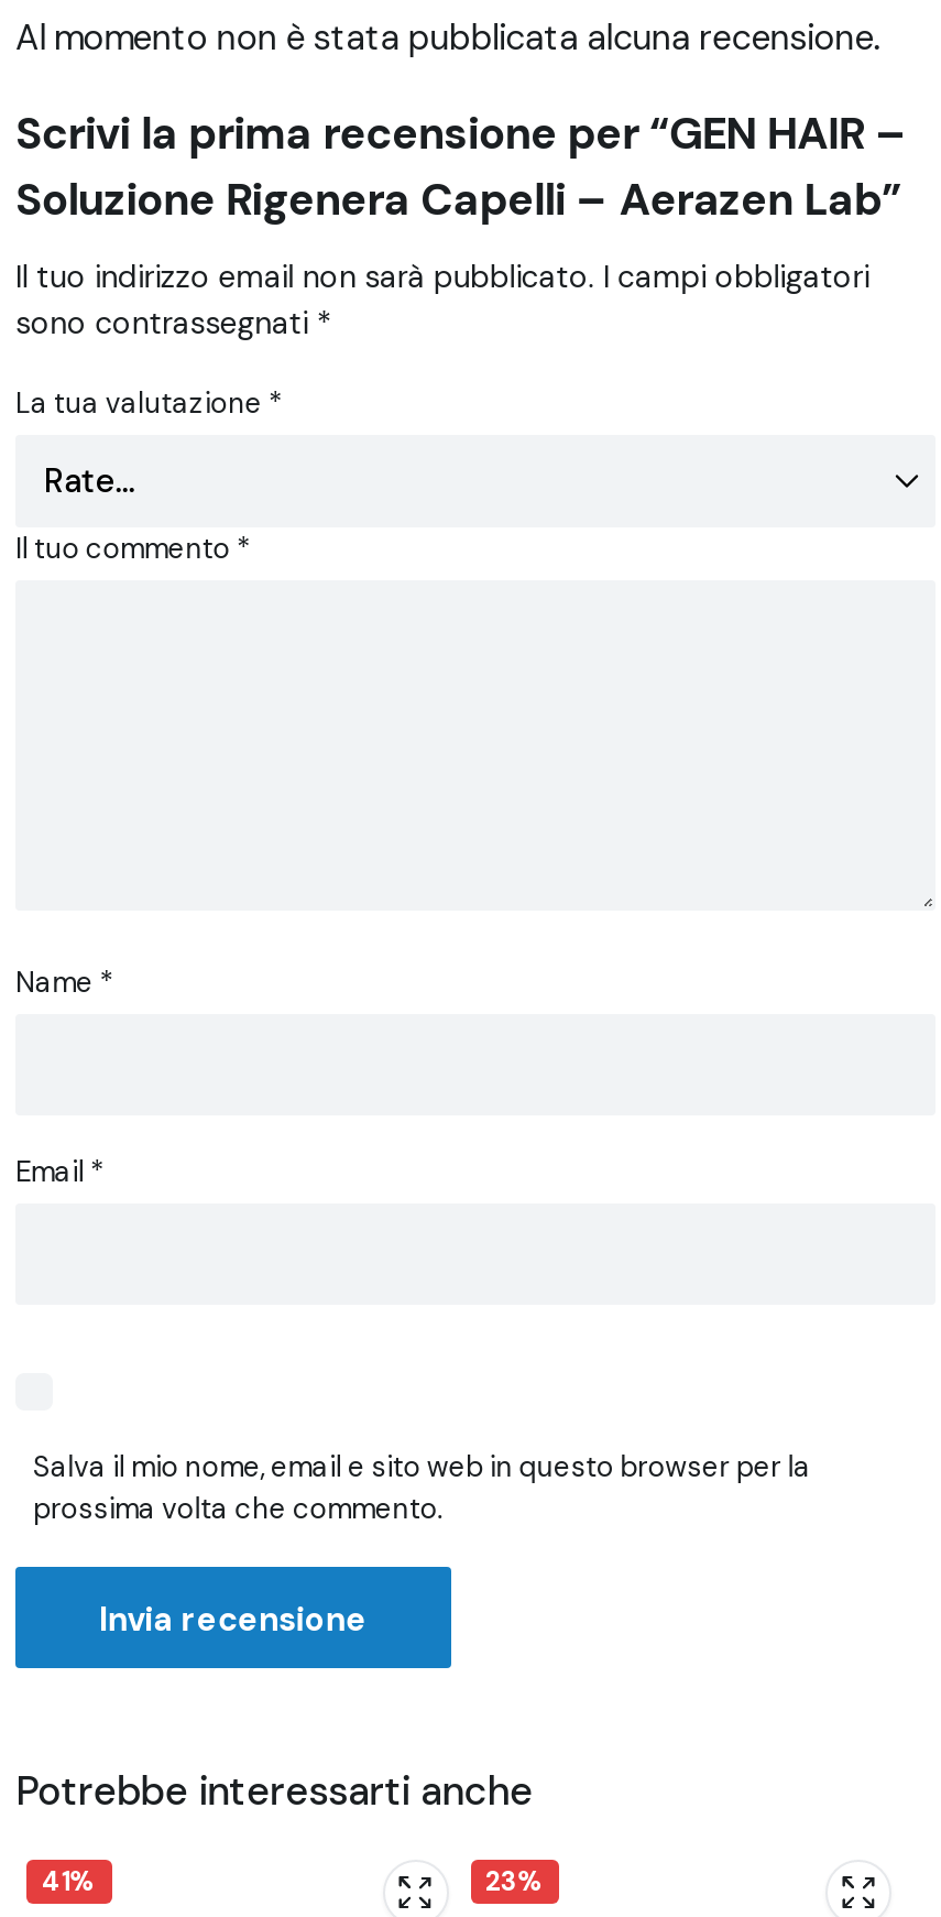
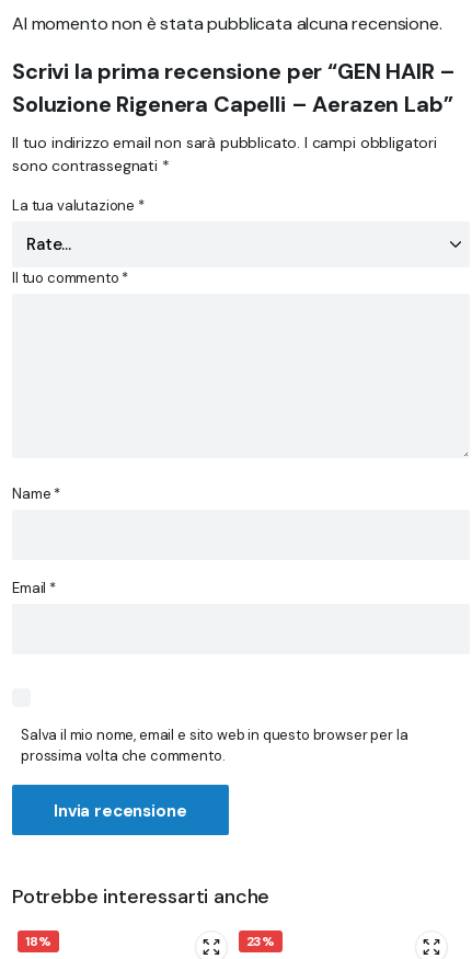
- 41%
+ 18%
